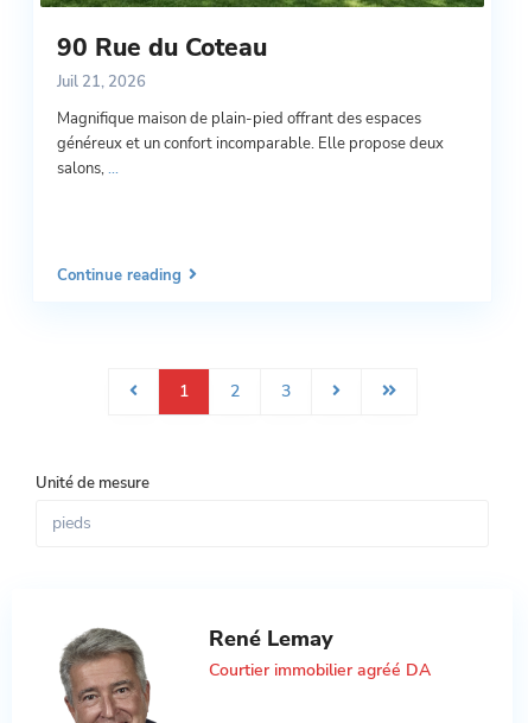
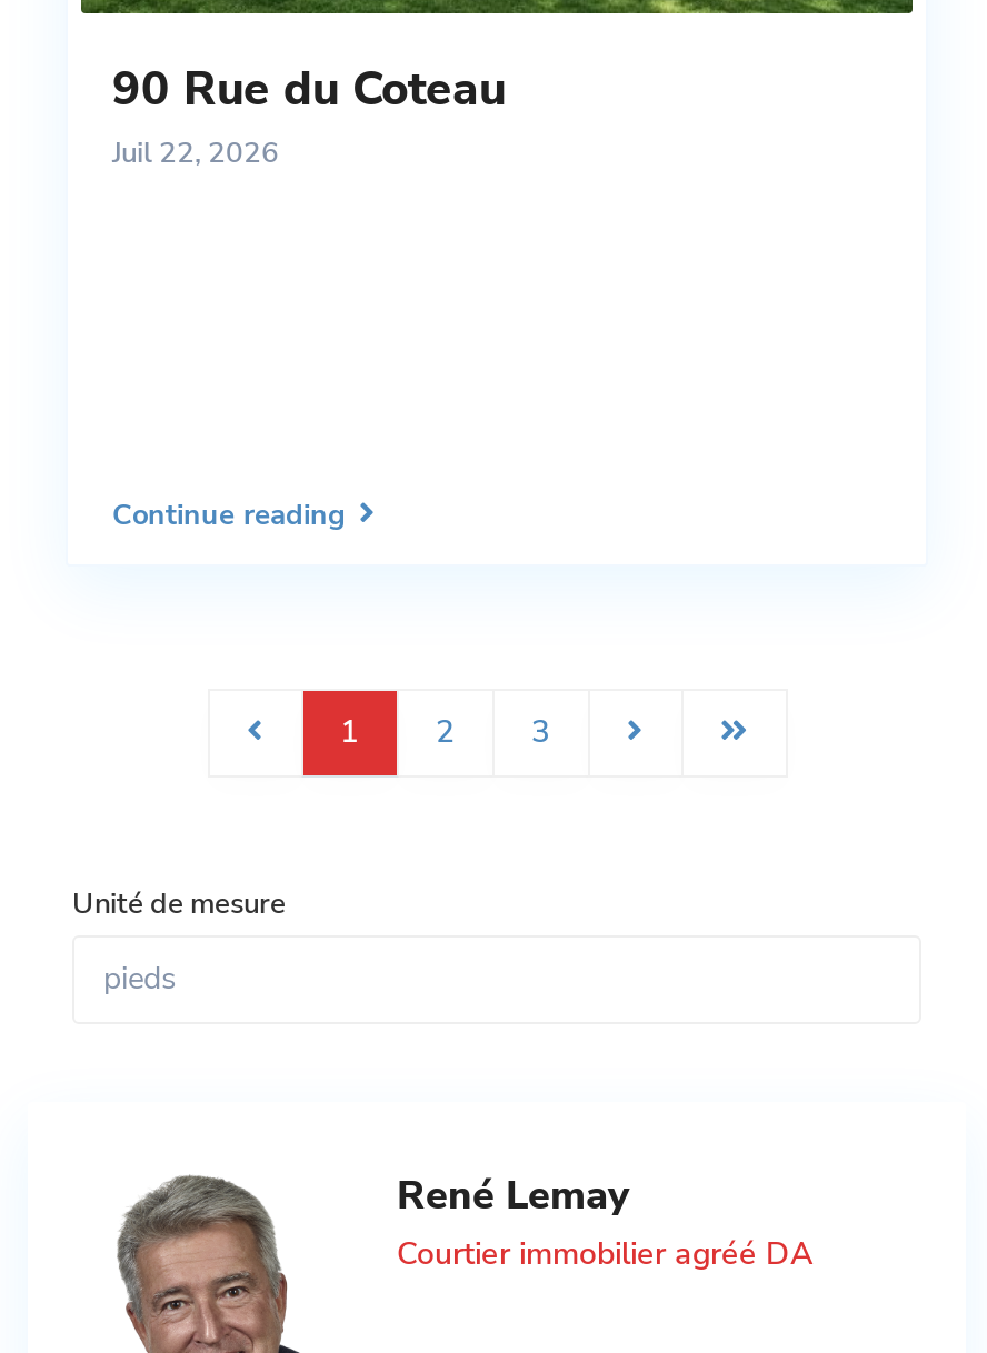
- Juil 21, 2026
- Magnifique maison de plain-pied offrant des espaces
- généreux et un confort incomparable. Elle propose deux
- salons,...
+ Juil 22, 2026
